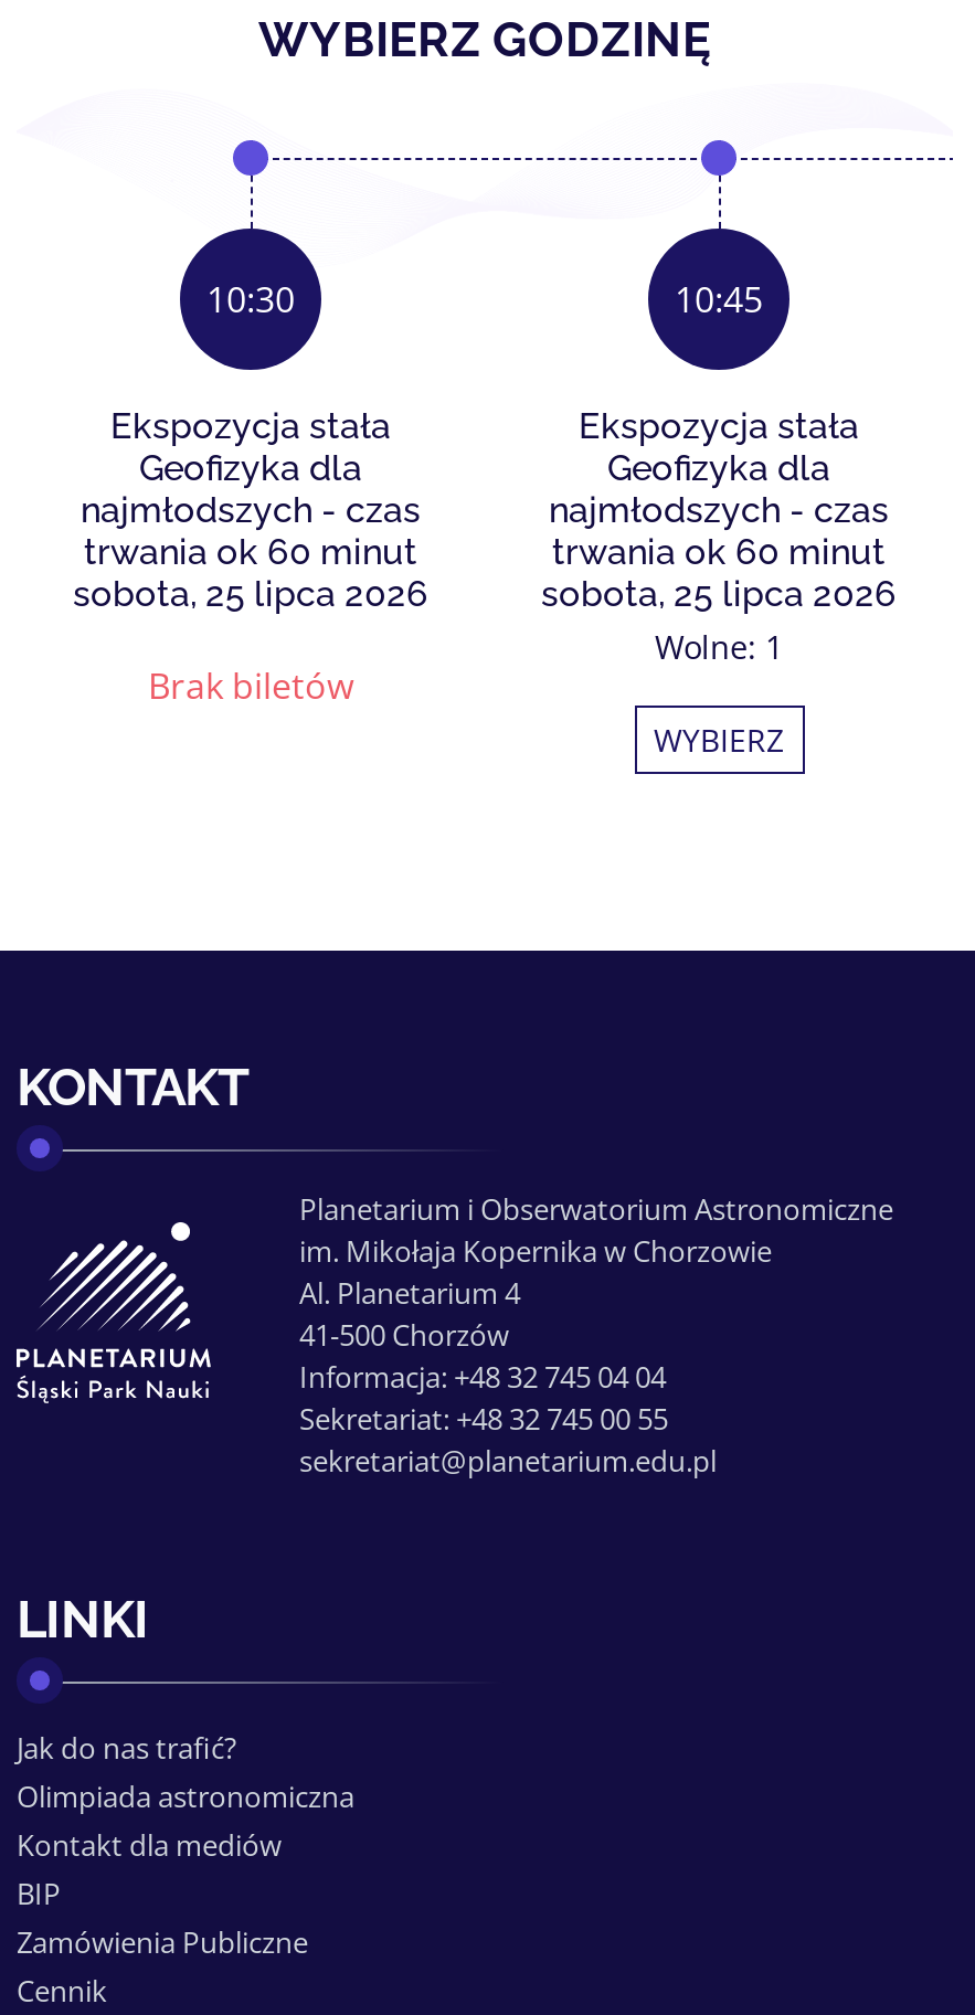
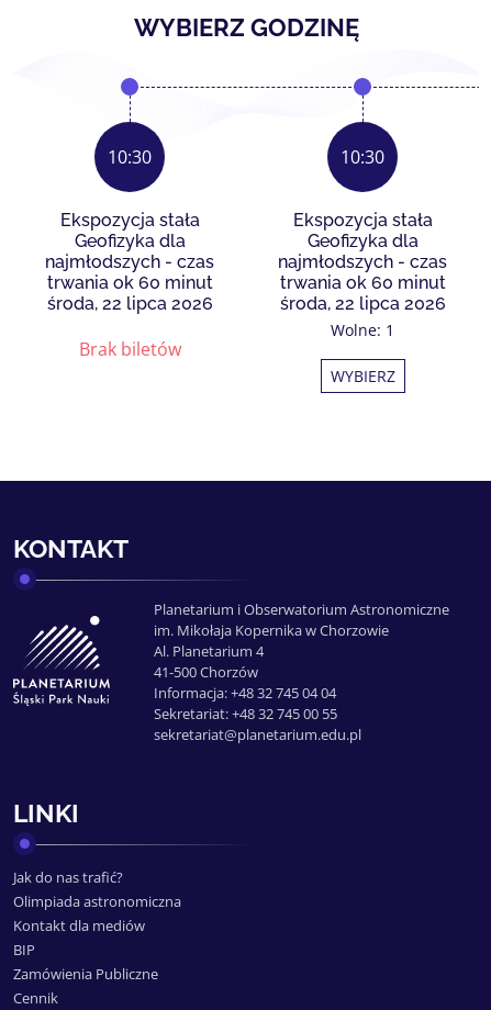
- 10:45
+ 10:30

- sobota, 25 lipca 2026
+ środa, 22 lipca 2026

- sobota, 25 lipca 2026
+ środa, 22 lipca 2026
